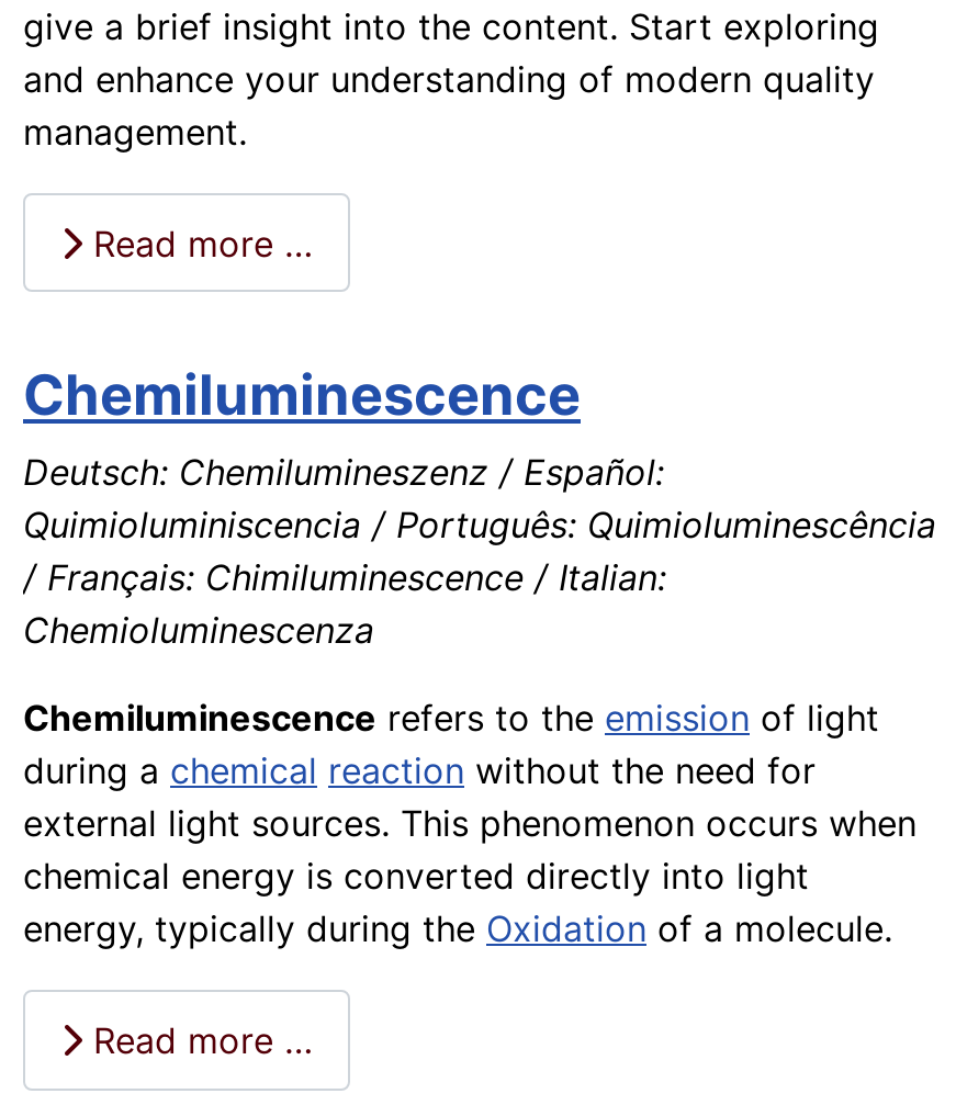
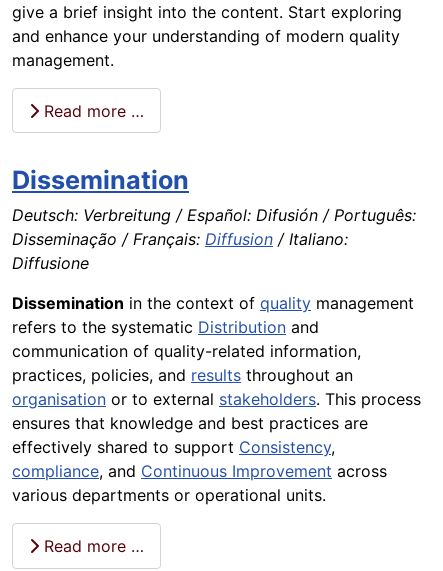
- Chemiluminescence
- Deutsch: Chemilumineszenz / Español:
- Quimioluminiscencia / Português: Quimioluminescência
- / Français: Chimiluminescence / Italian:
- Chemioluminescenza
+ Dissemination
+ Deutsch: Verbreitung / Español: Difusión / Português:
+ Disseminação / Français: Diffusion / Italiano:
+ Diffusione

- Chemiluminescence refers to the emission of light
- during a chemical reaction without the need for
- external light sources. This phenomenon occurs when
- chemical energy is converted directly into light
- energy, typically during the Oxidation of a molecule.
+ Dissemination in the context of quality management
+ refers to the systematic Distribution and
+ communication of quality-related information,
+ practices, policies, and results throughout an
+ organisation or to external stakeholders. This process
+ ensures that knowledge and best practices are
+ effectively shared to support Consistency,
+ compliance, and Continuous Improvement across
+ various departments or operational units.
